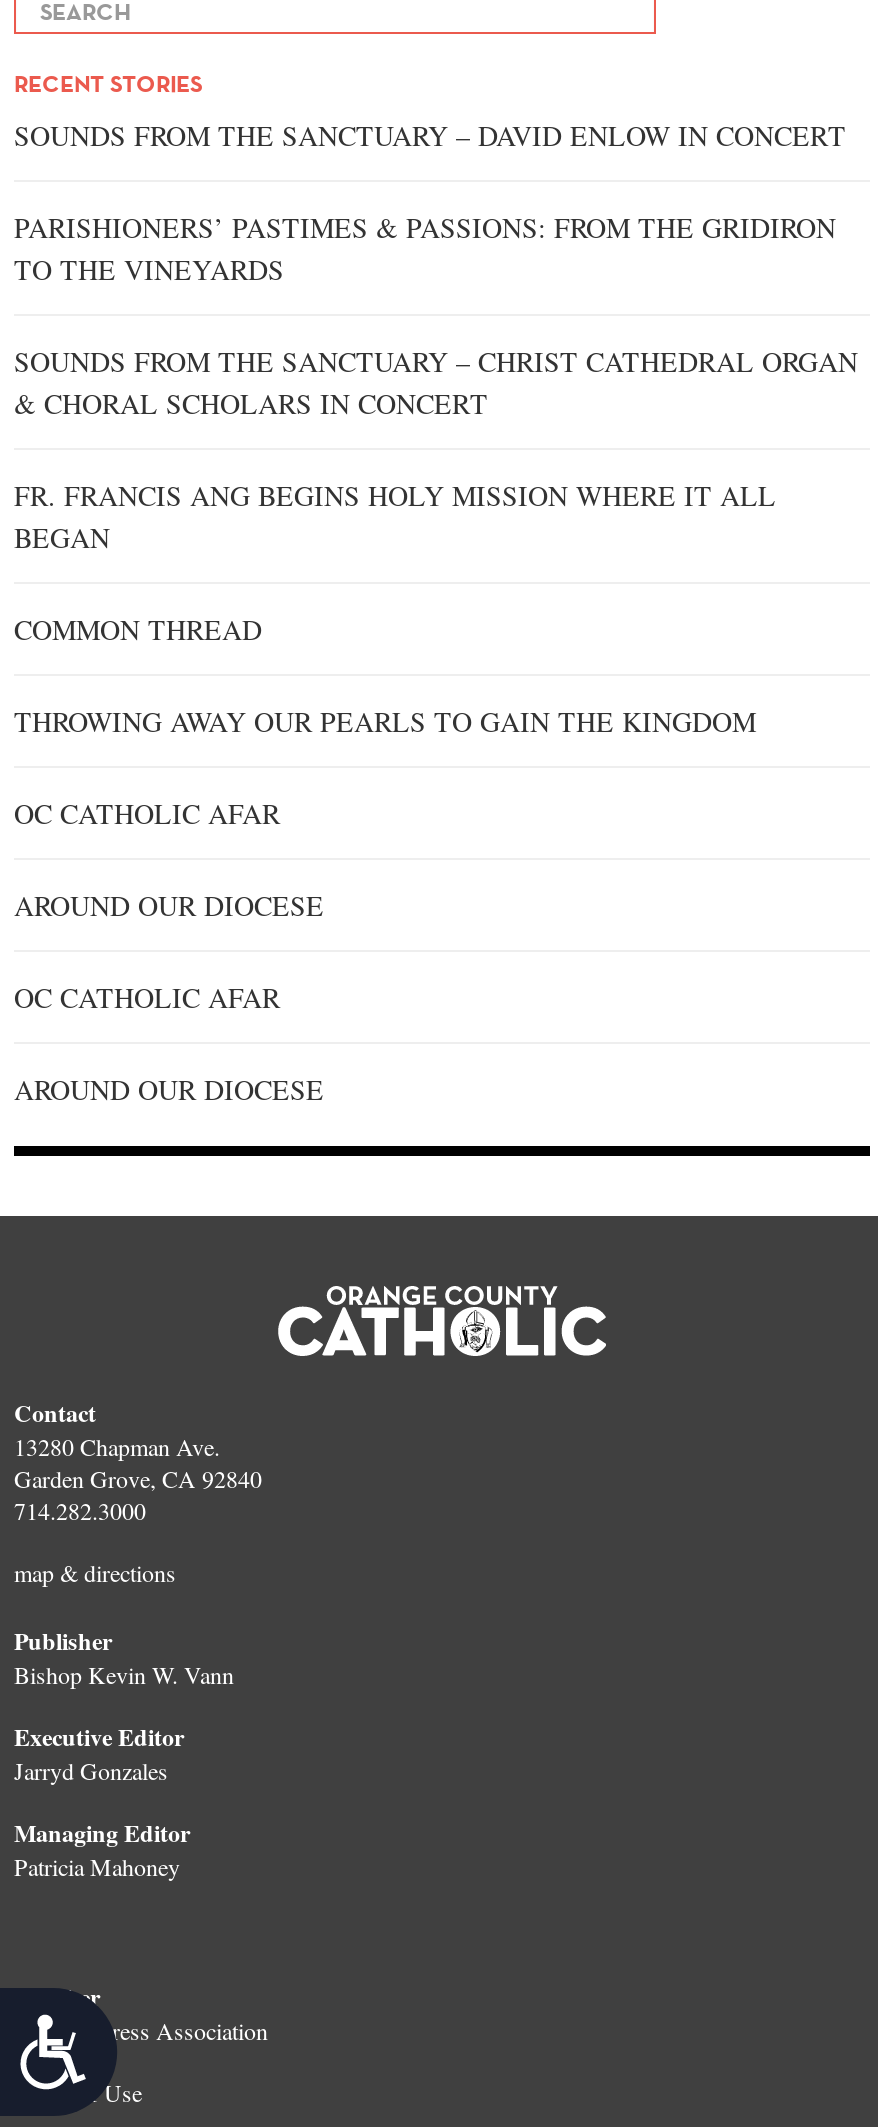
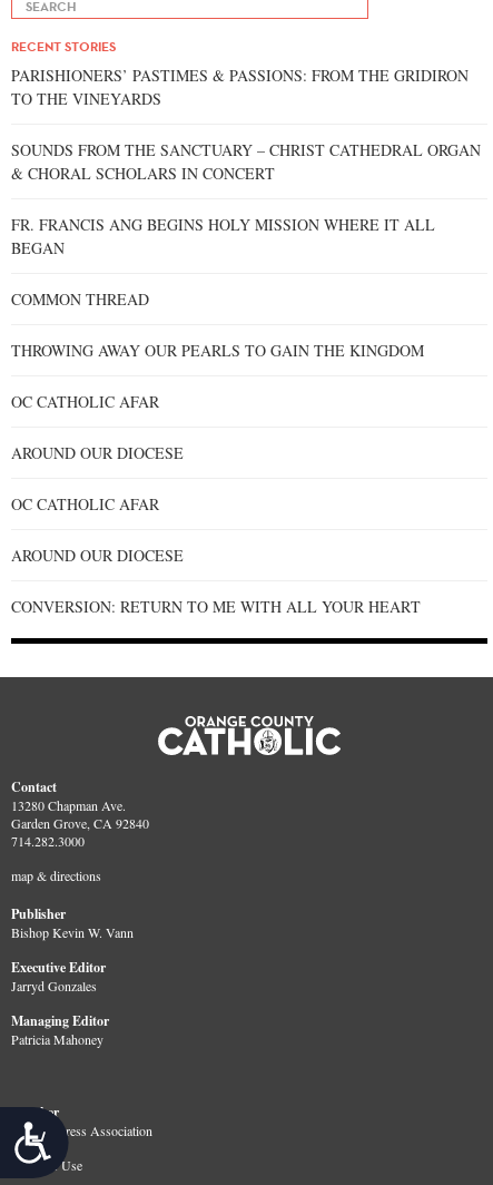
- SOUNDS FROM THE SANCTUARY – DAVID ENLOW IN CONCERT

moved up: PARISHIONERS’ PASTIMES & PASSIONS: FROM THE GRIDIRON | TO THE VINEYARDS | SOUNDS FROM THE SANCTUARY – CHRIST CATHEDRAL ORGAN | ... | OC CATHOLIC AFAR | AROUND OUR DIOCESE

+ CONVERSION: RETURN TO ME WITH ALL YOUR HEART
